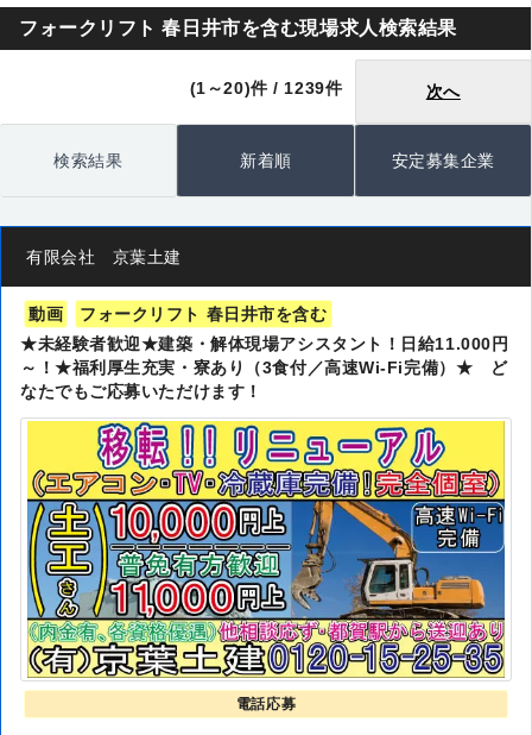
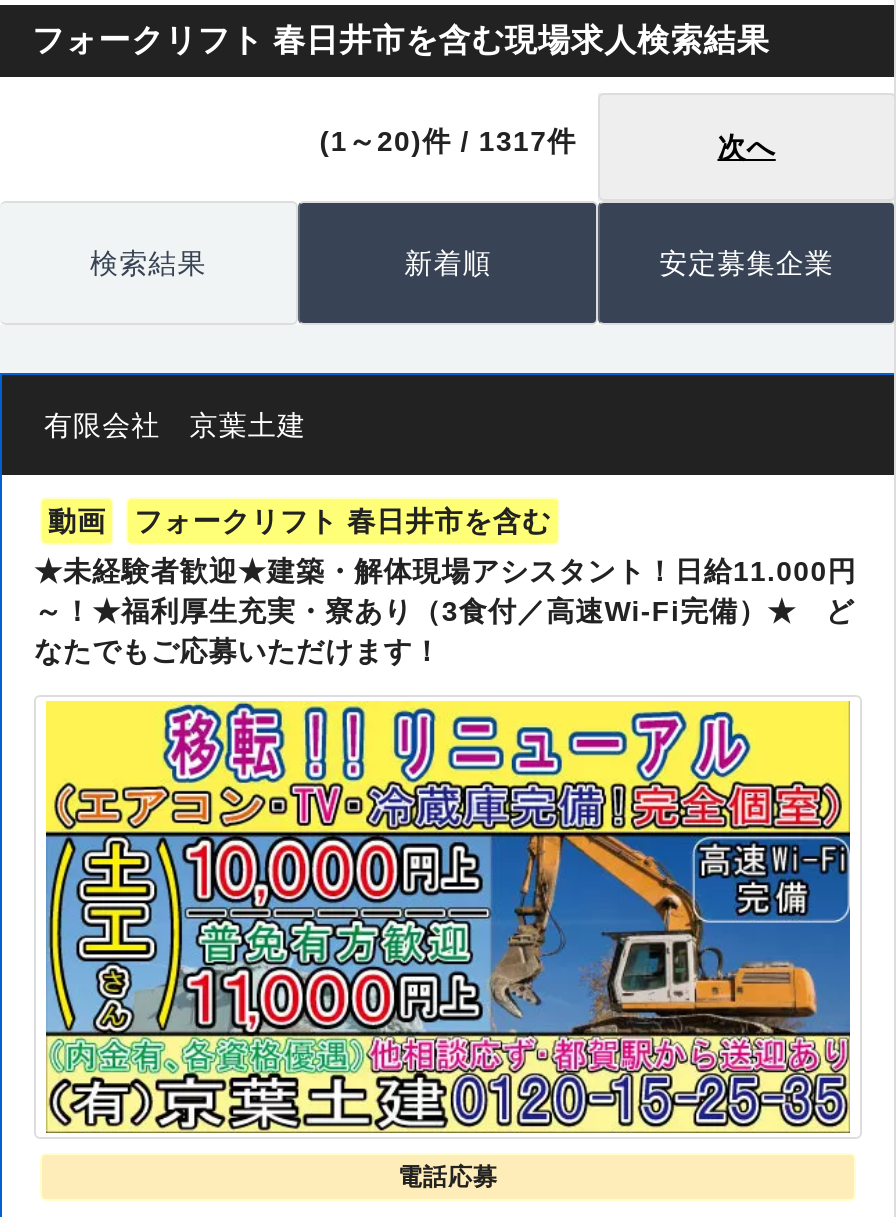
- (1～20)件 / 1239件
+ (1～20)件 / 1317件
